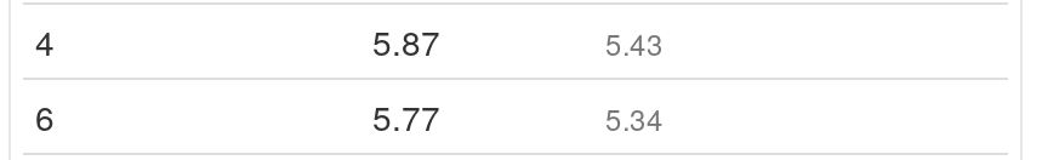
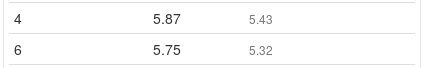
- 5.77
+ 5.75

- 5.34
+ 5.32
